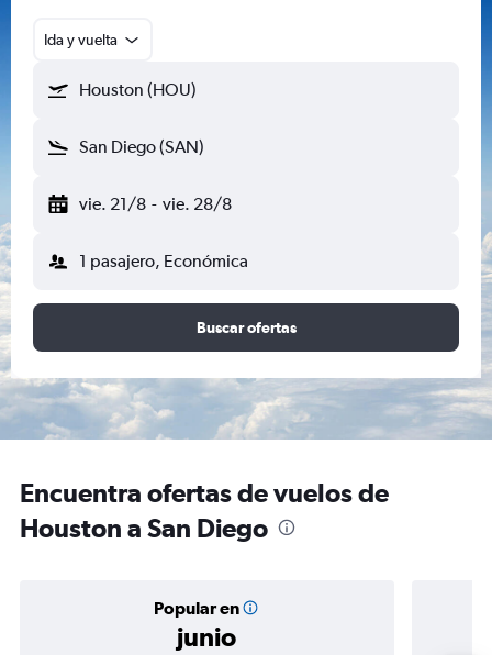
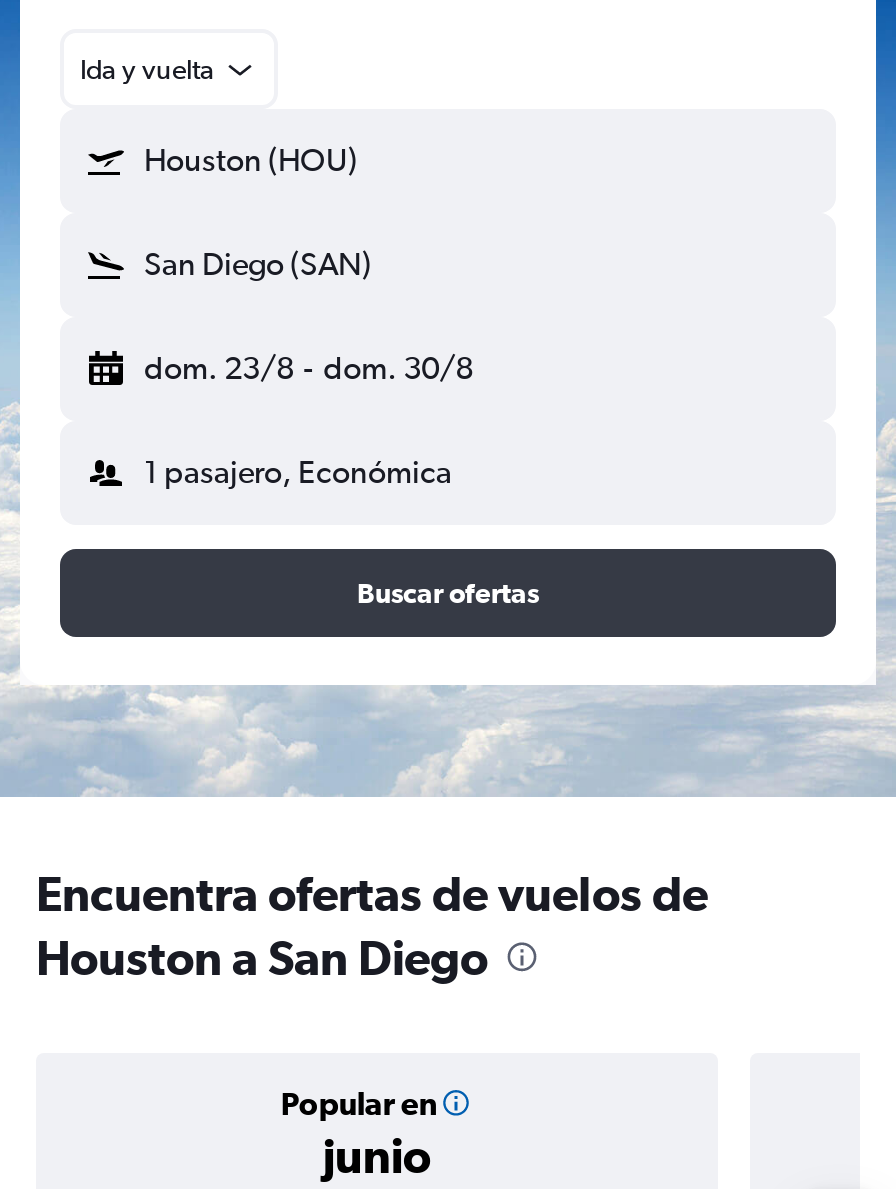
- vie. 21/8 - vie. 28/8
+ dom. 23/8 - dom. 30/8
